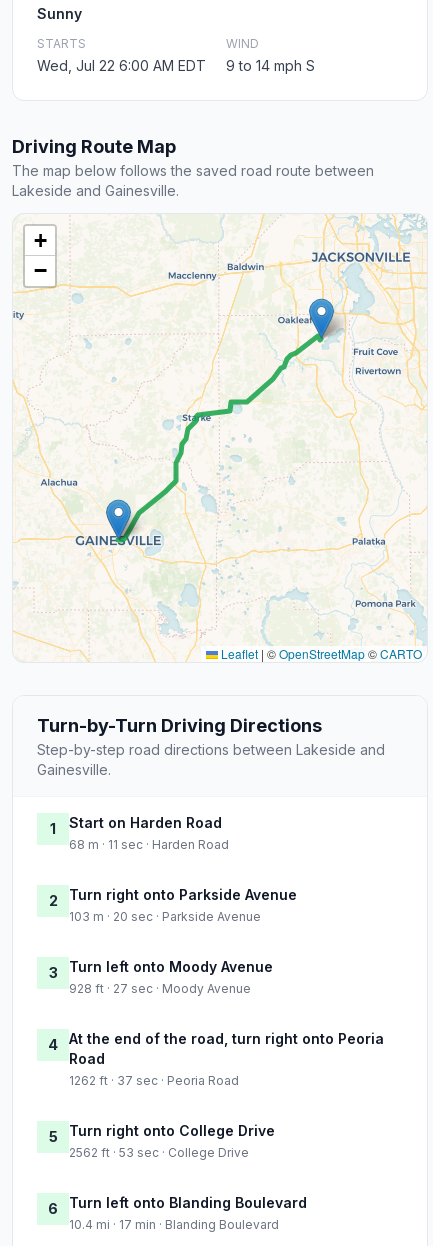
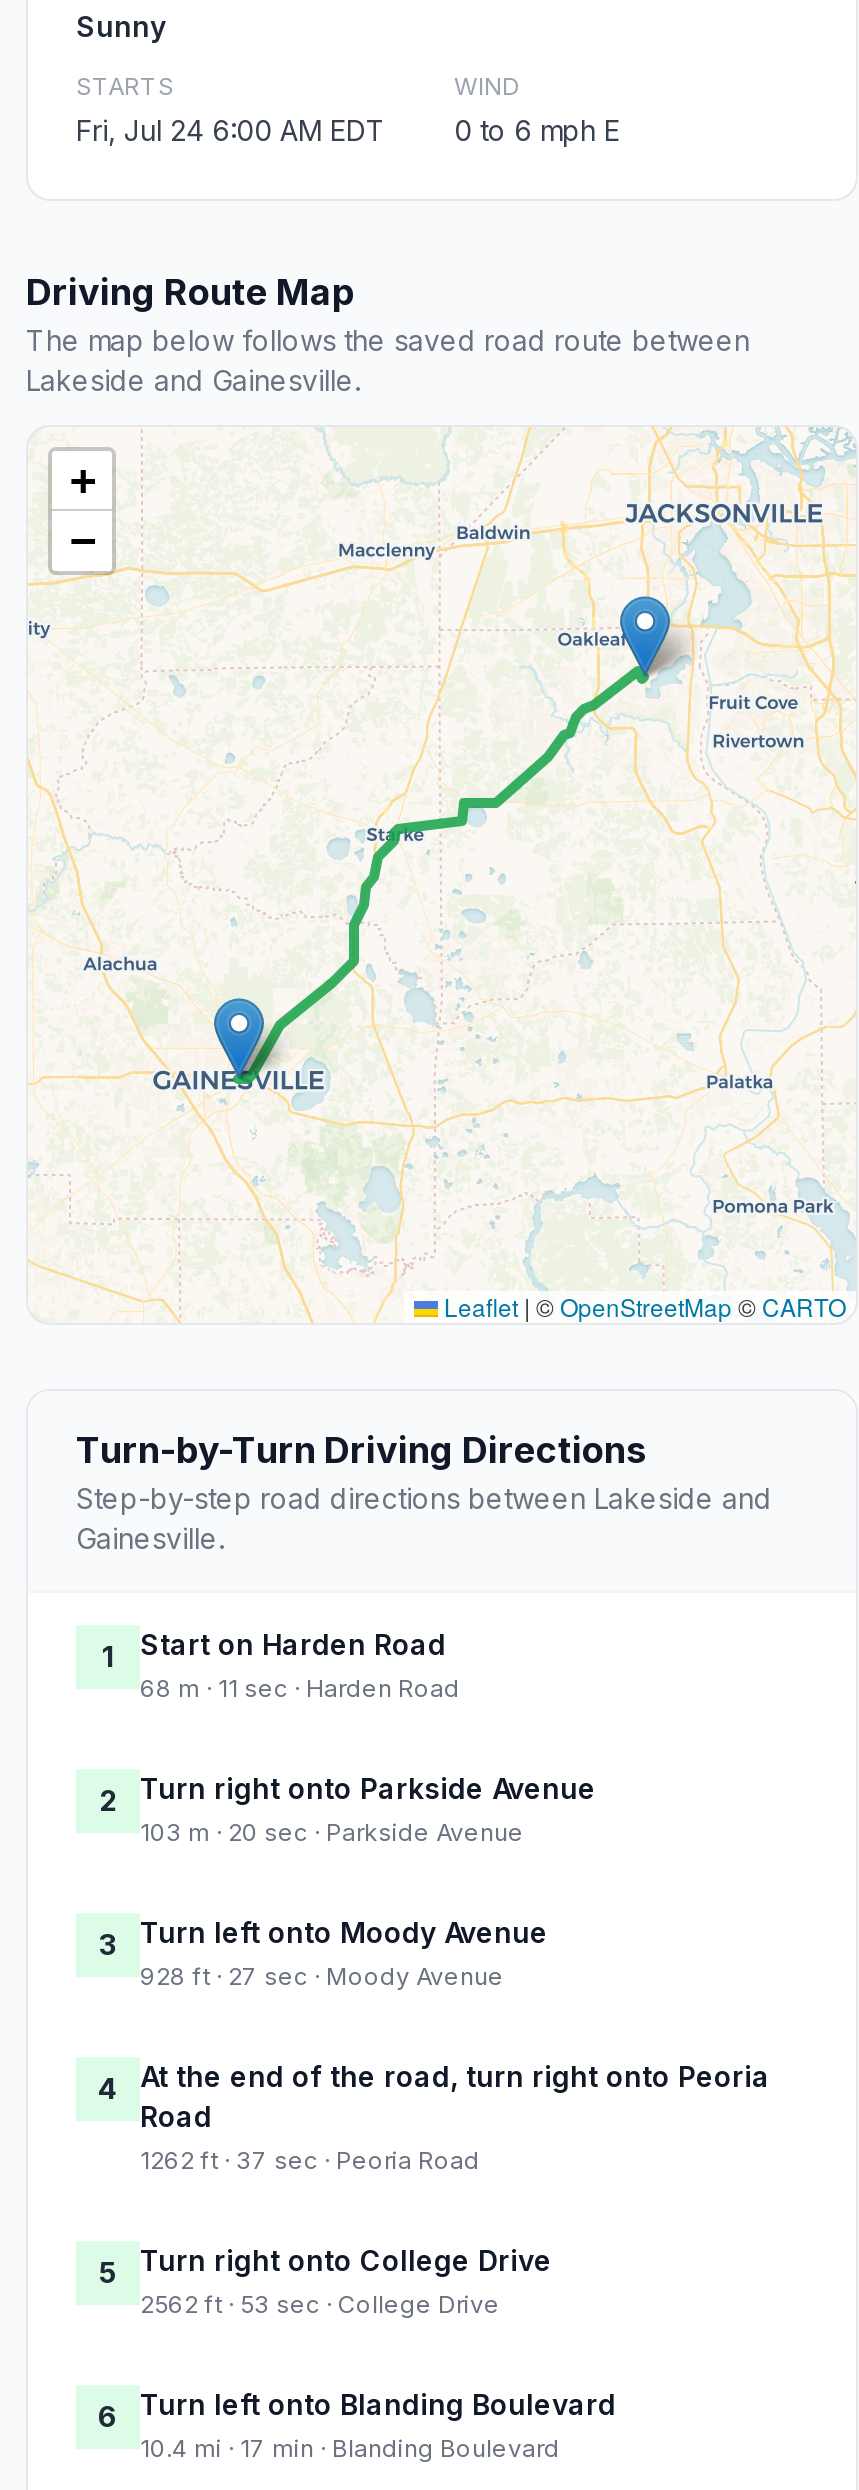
- Wed, Jul 22 6:00 AM EDT
+ Fri, Jul 24 6:00 AM EDT

- 9 to 14 mph S
+ 0 to 6 mph E
